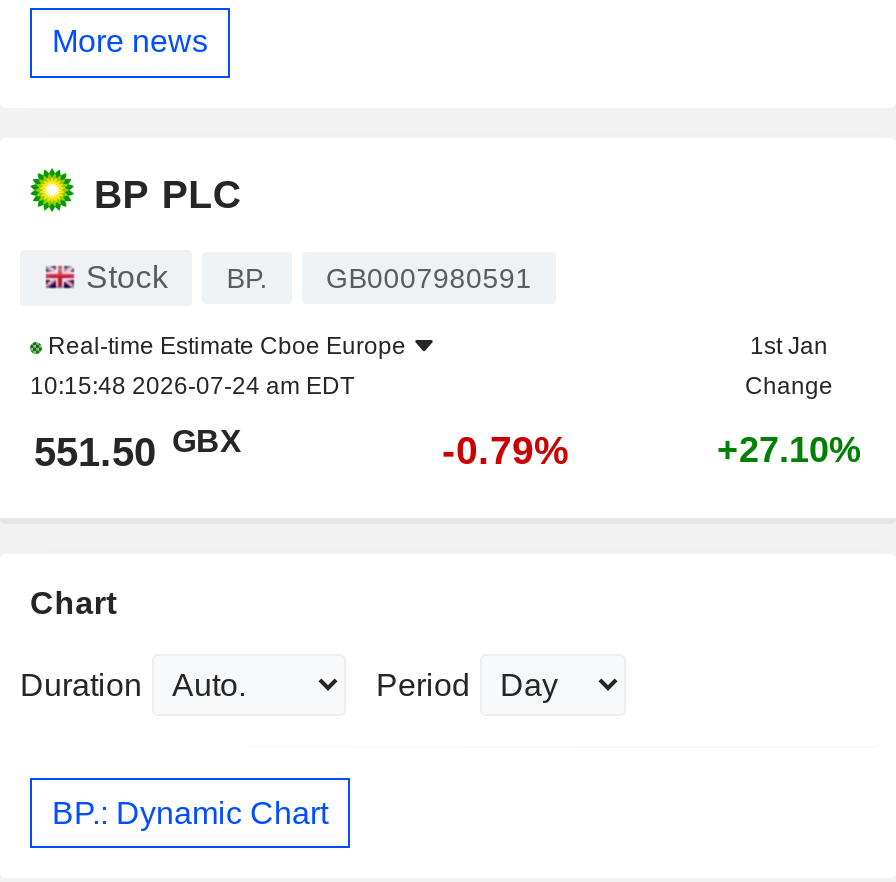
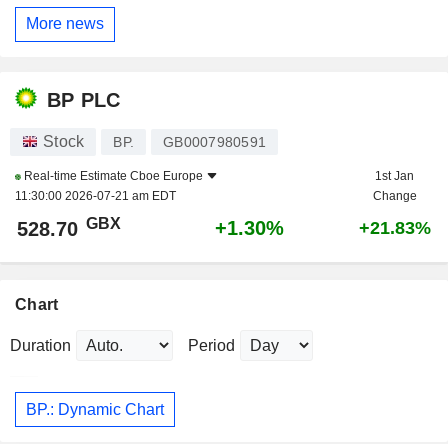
- 10:15:48 2026-07-24 am EDT
+ 11:30:00 2026-07-21 am EDT

- 551.50 GBX
+ 528.70 GBX

- -0.79%
+ +1.30%

- +27.10%
+ +21.83%
